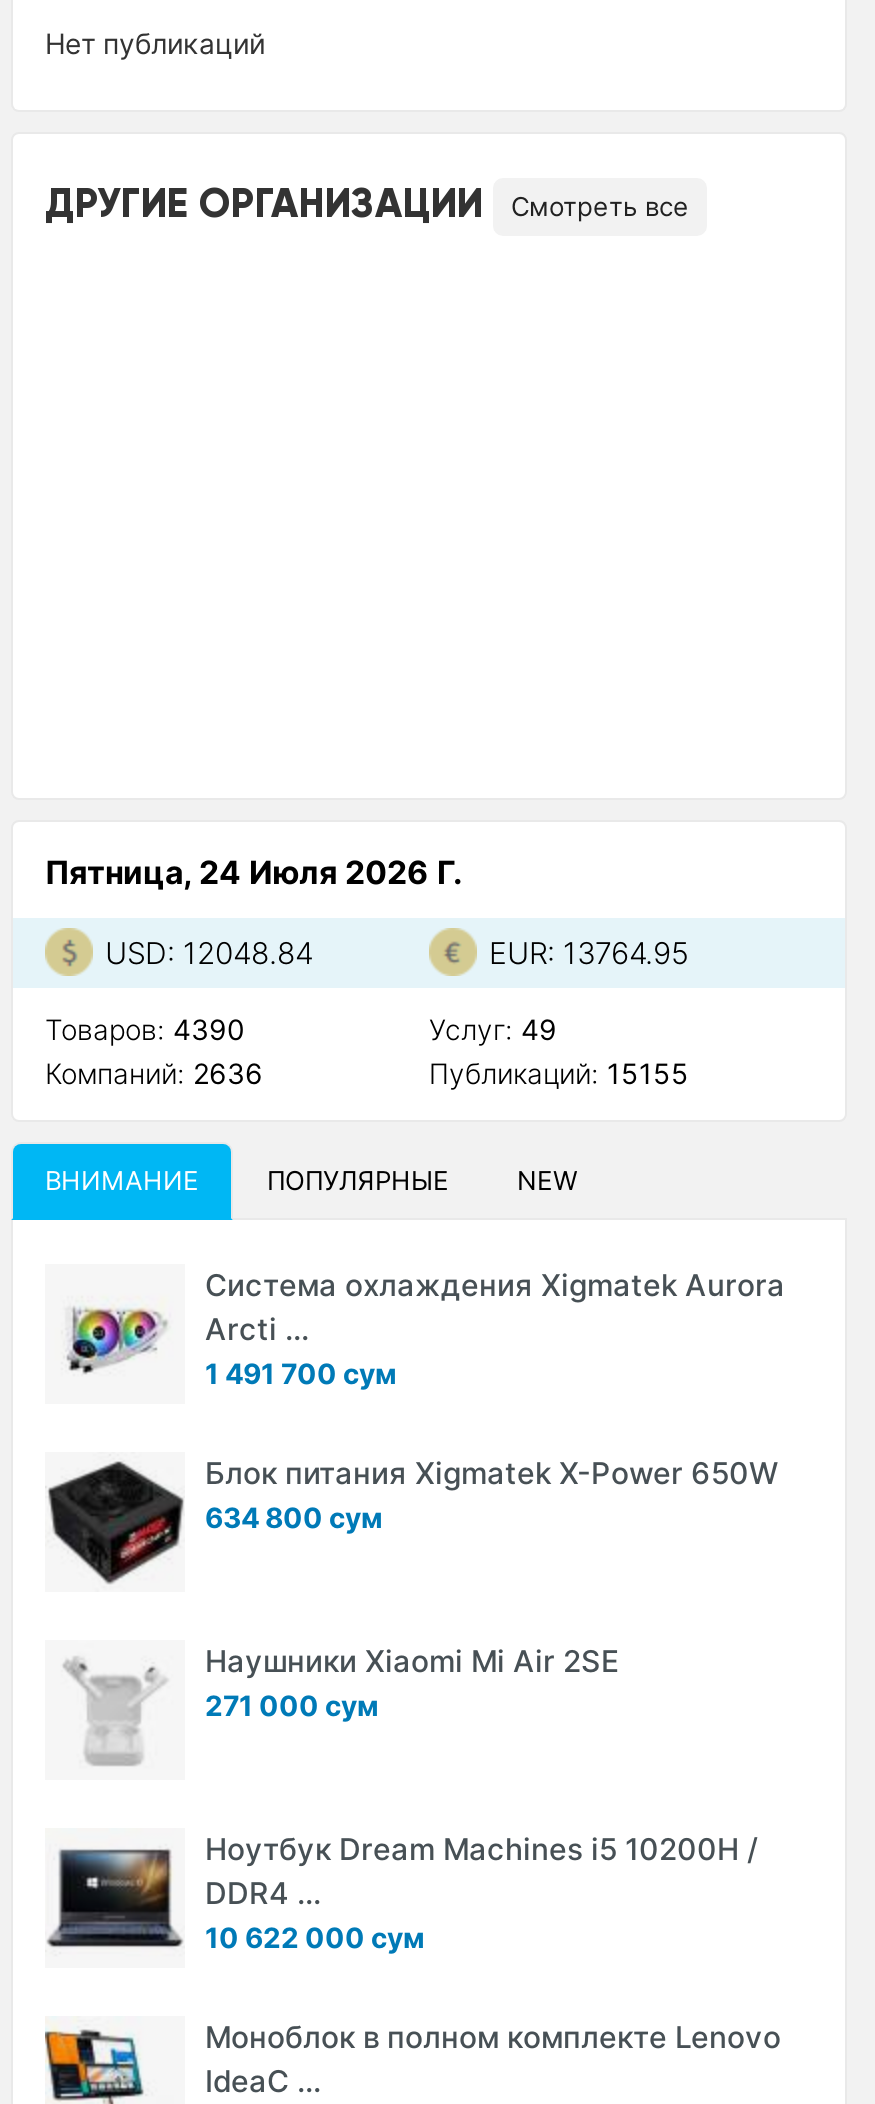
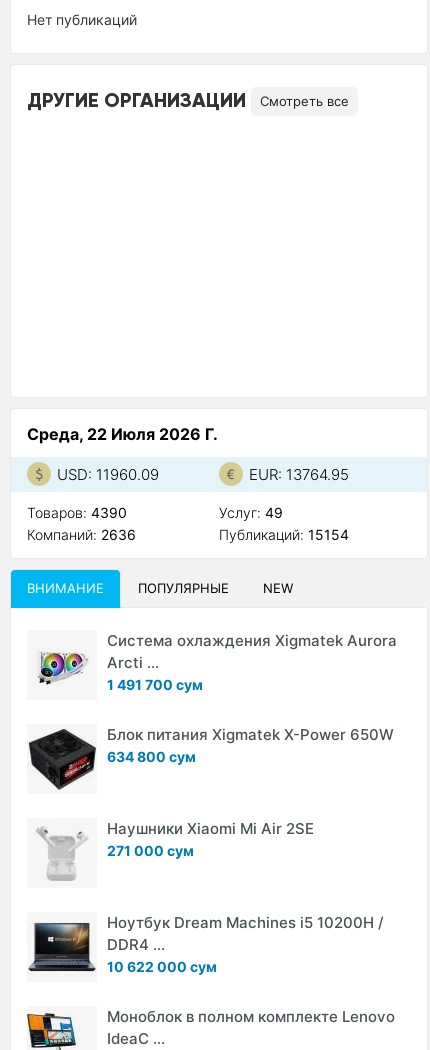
- Пятница, 24 Июля 2026 Г.
+ Среда, 22 Июля 2026 Г.

- USD: 12048.84
+ USD: 11960.09

- Публикаций: 15155
+ Публикаций: 15154
